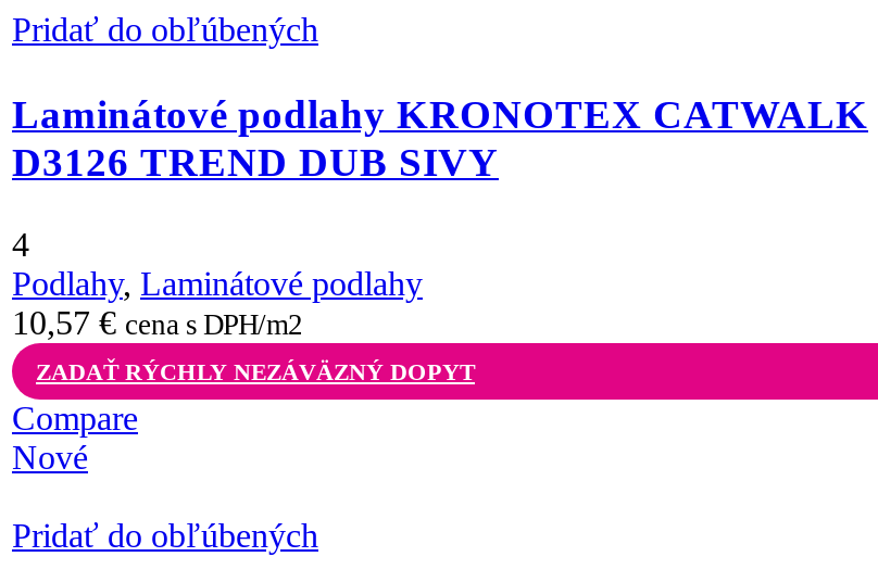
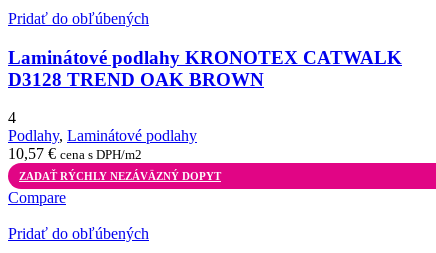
- D3126 TREND DUB SIVY
+ D3128 TREND OAK BROWN

- Nové
